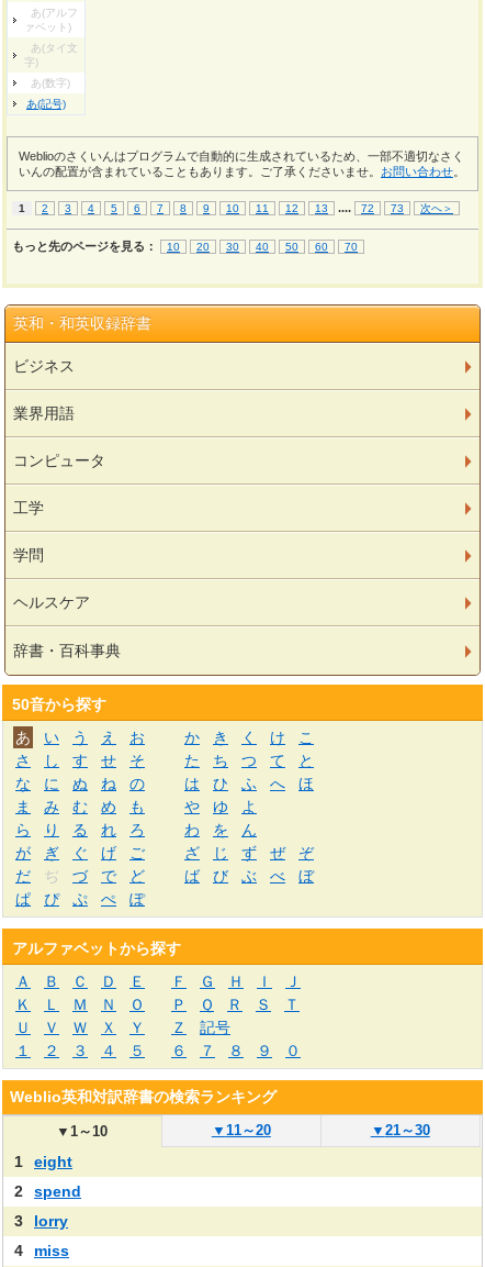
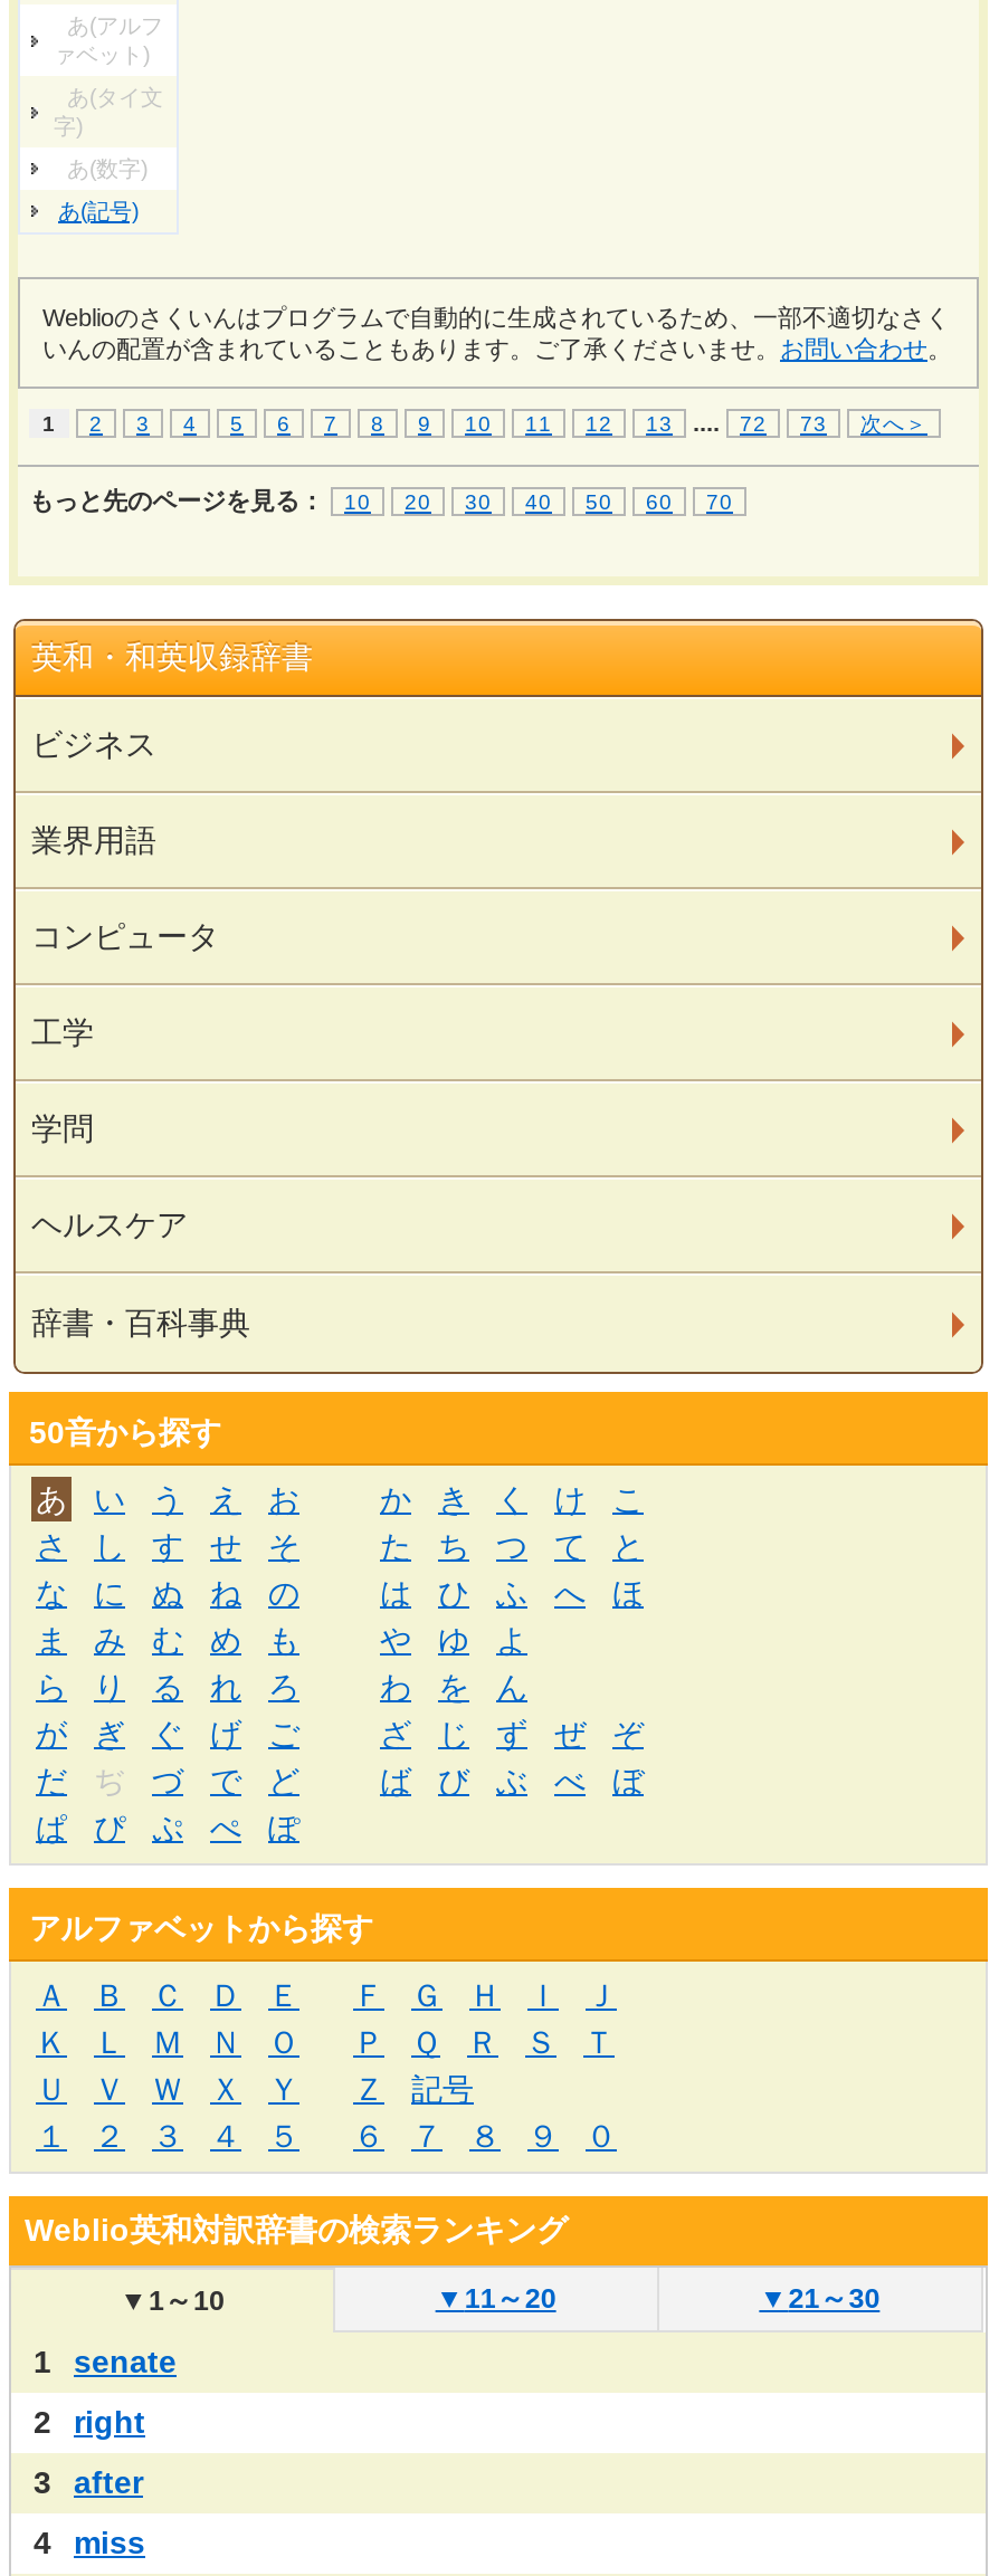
- eight
+ senate

- spend
+ right

- lorry
+ after
